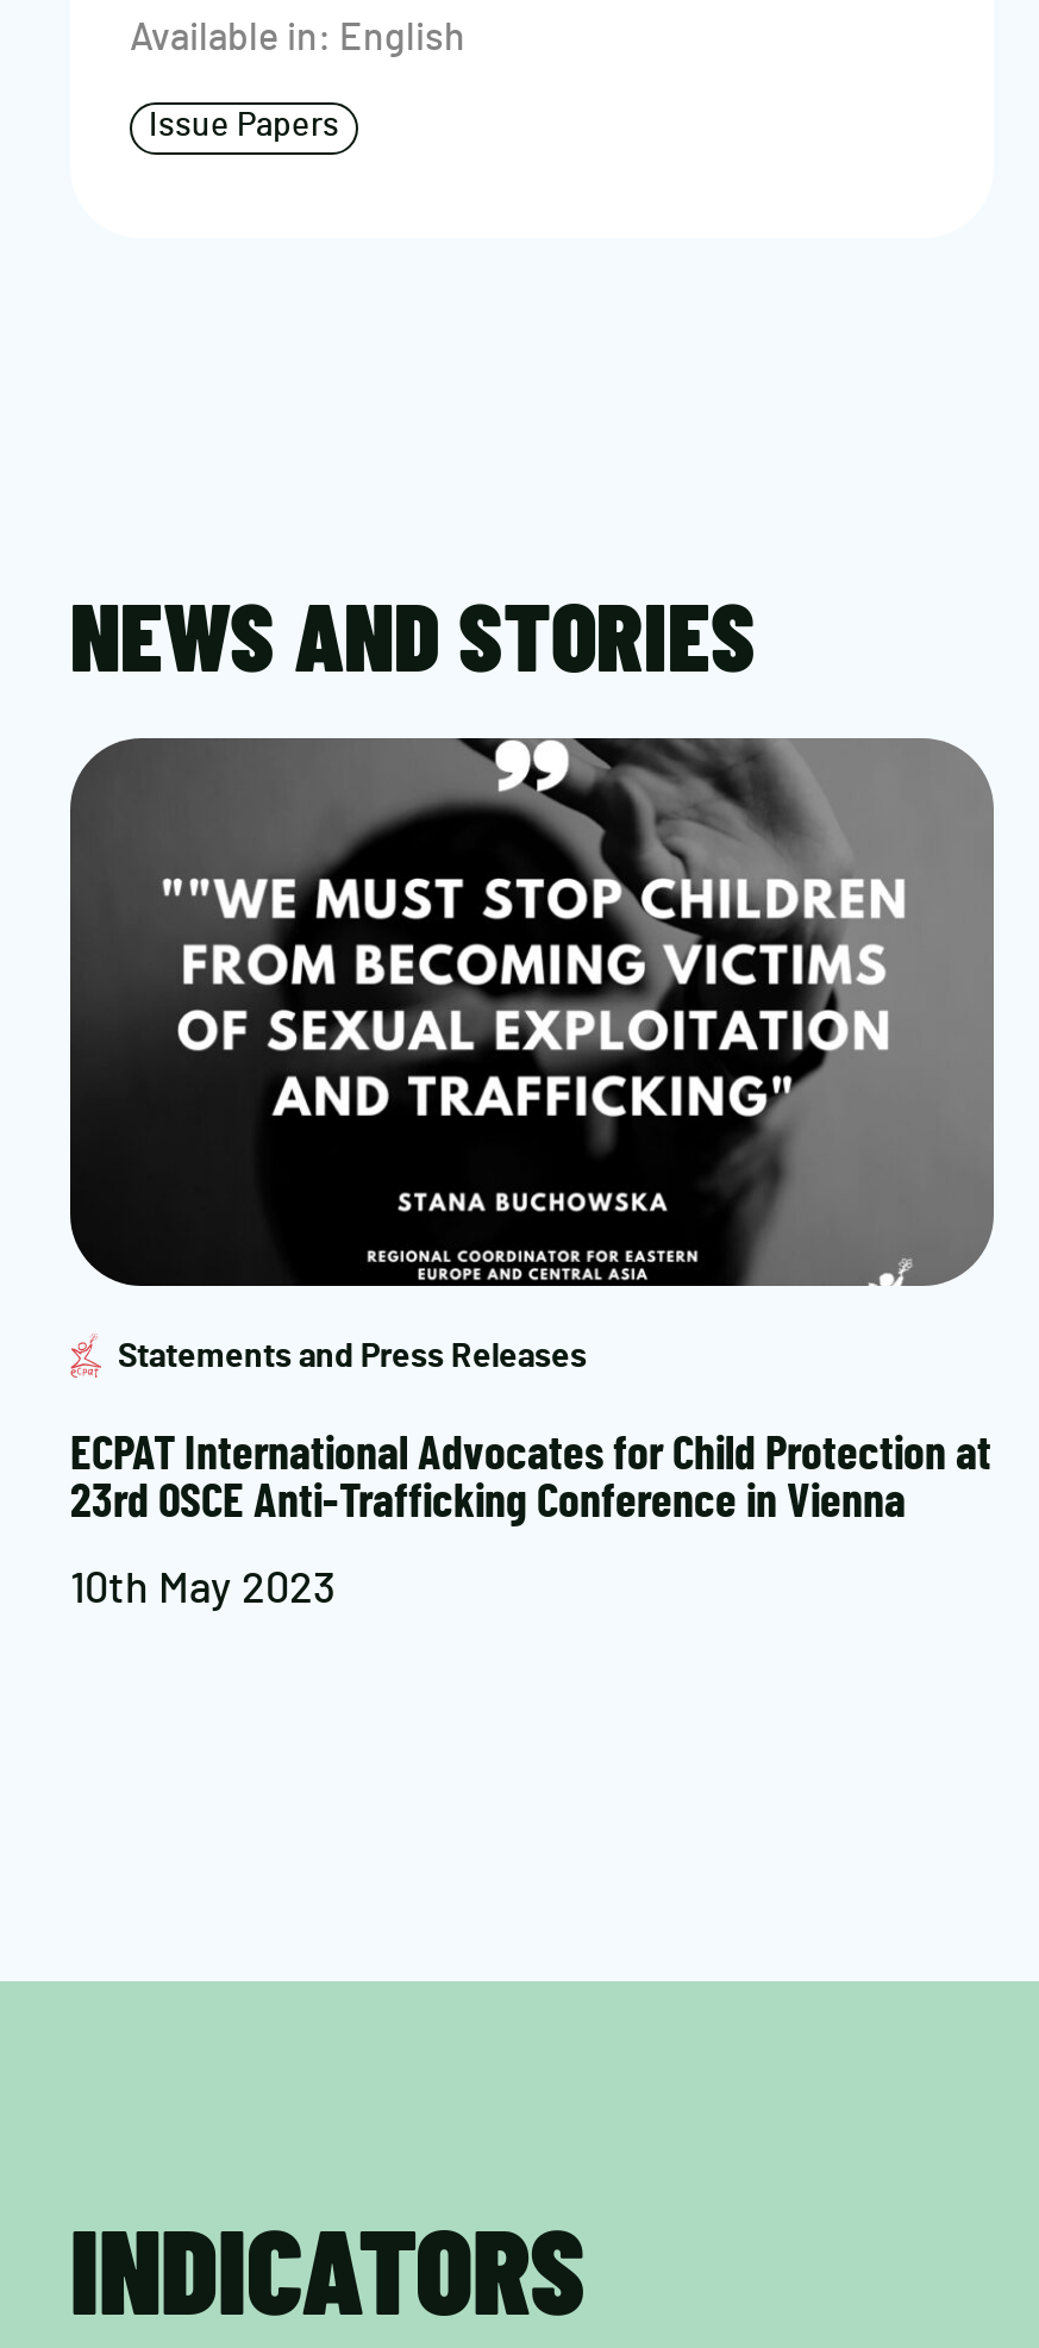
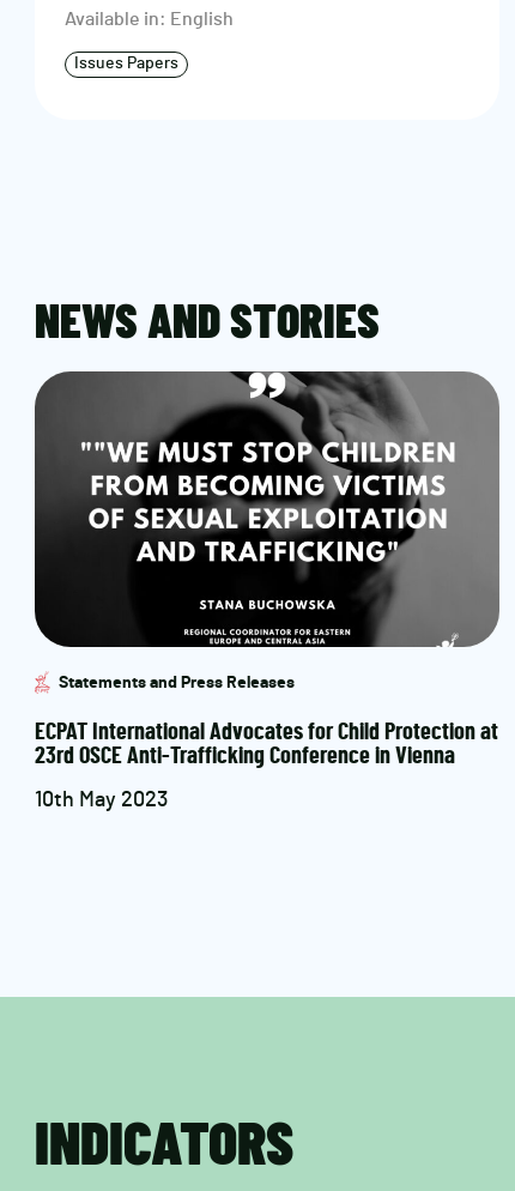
- Issue Papers
+ Issues Papers
